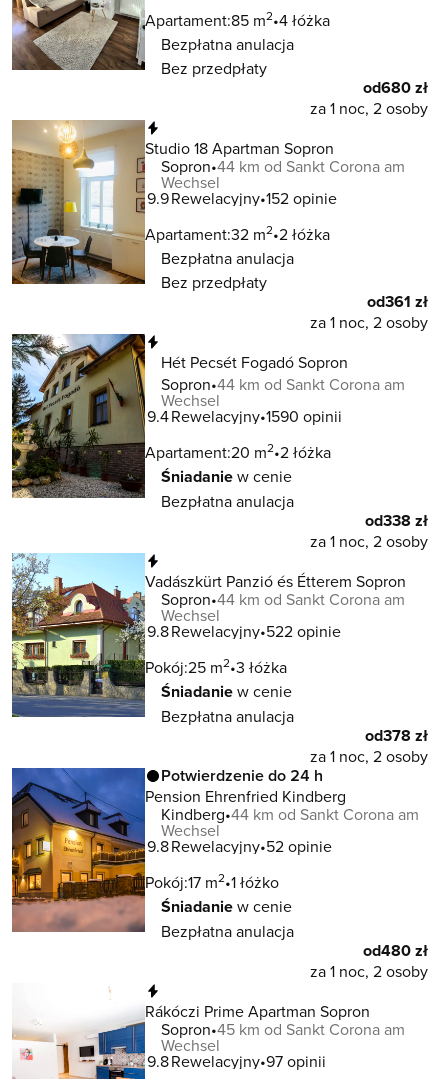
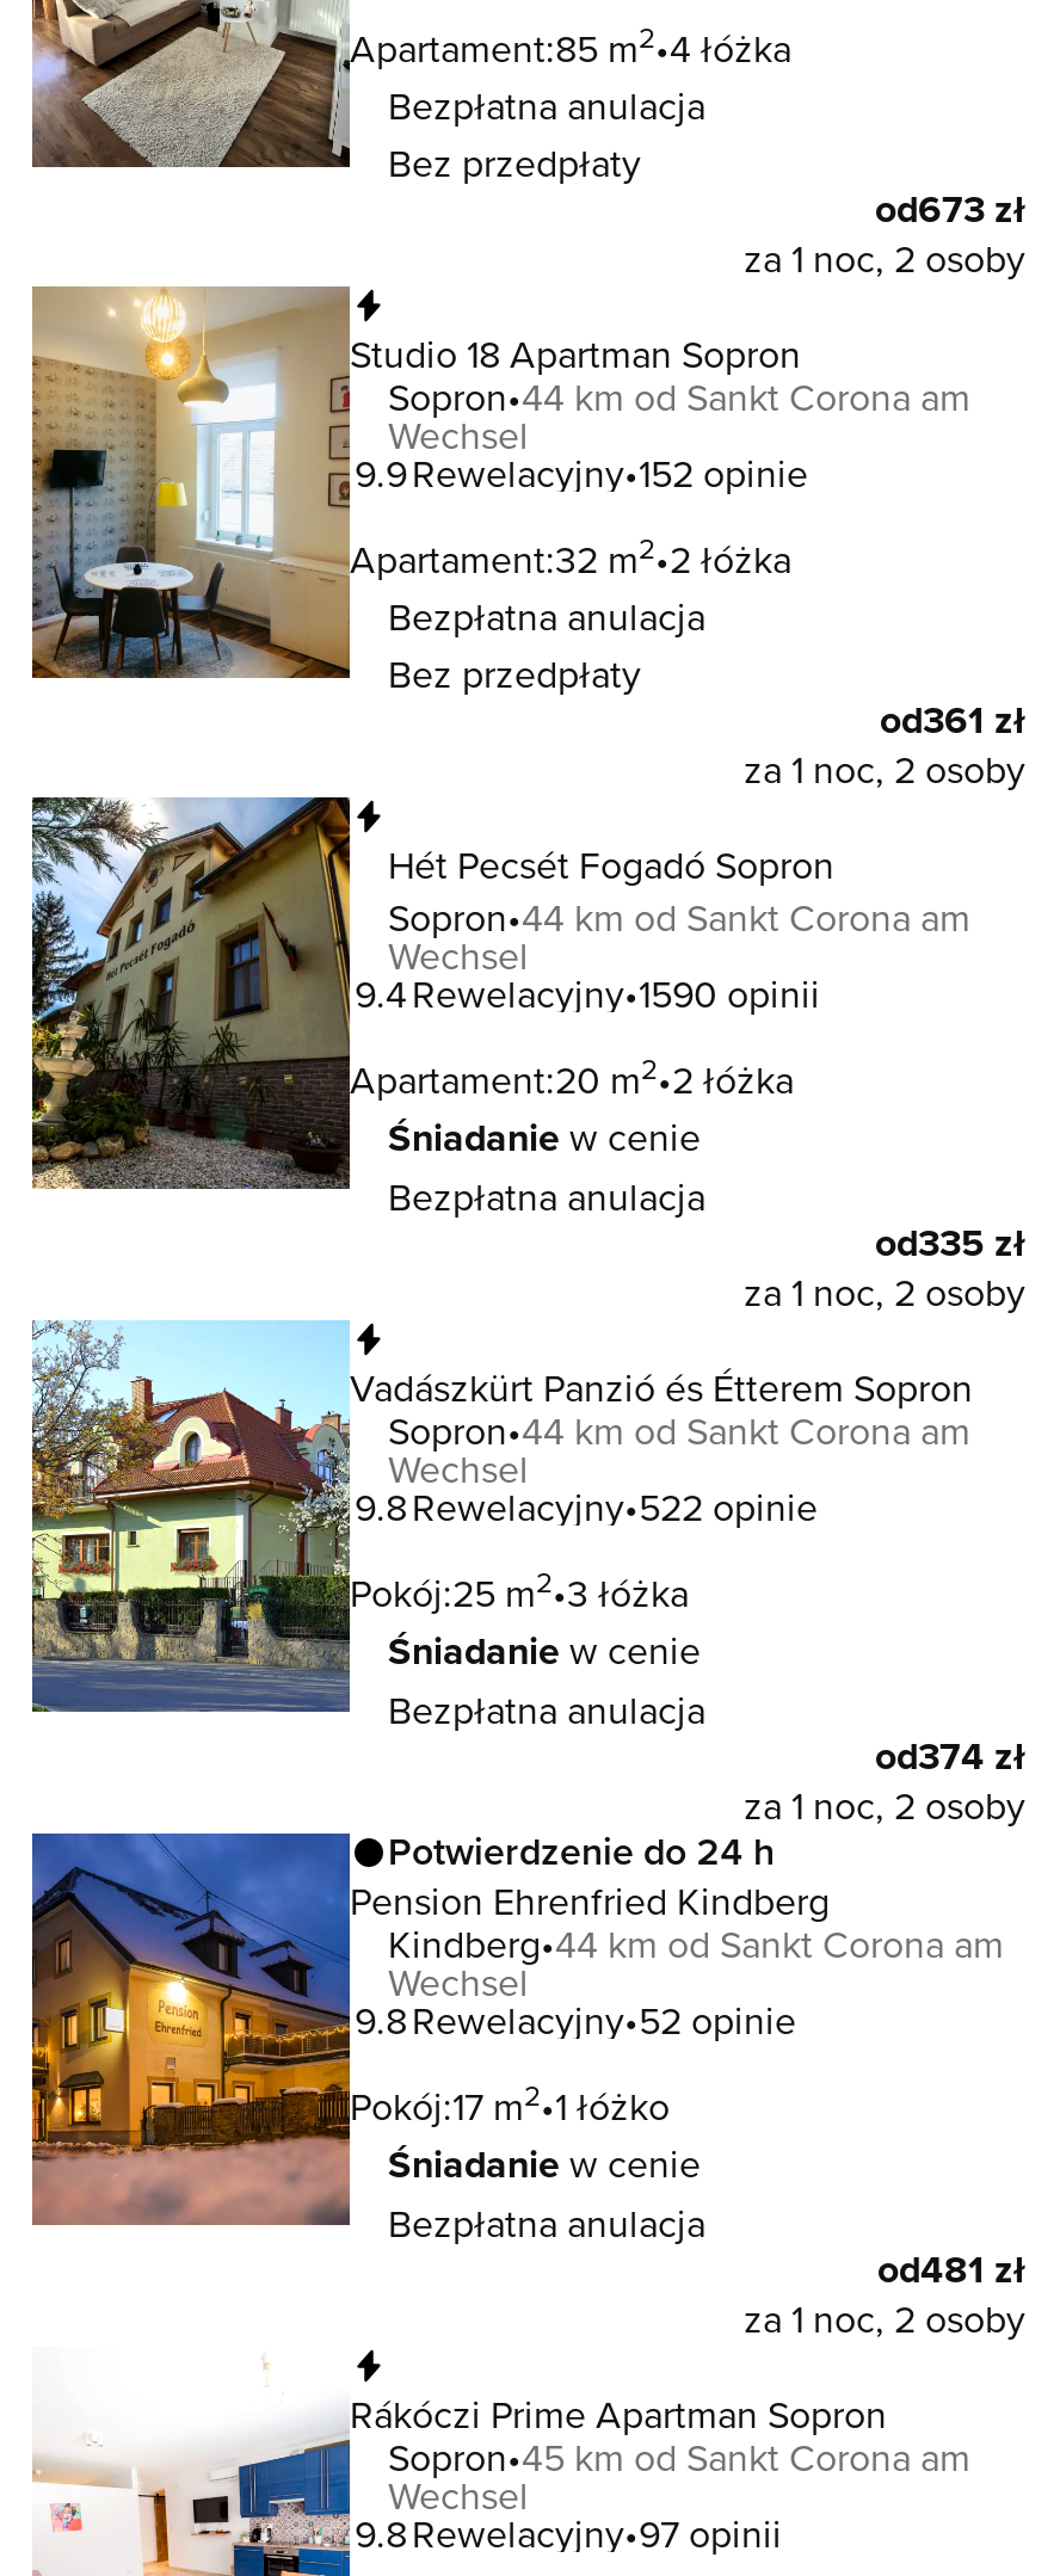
- od680 zł
+ od673 zł

- od338 zł
+ od335 zł

- od378 zł
+ od374 zł

- od480 zł
+ od481 zł
